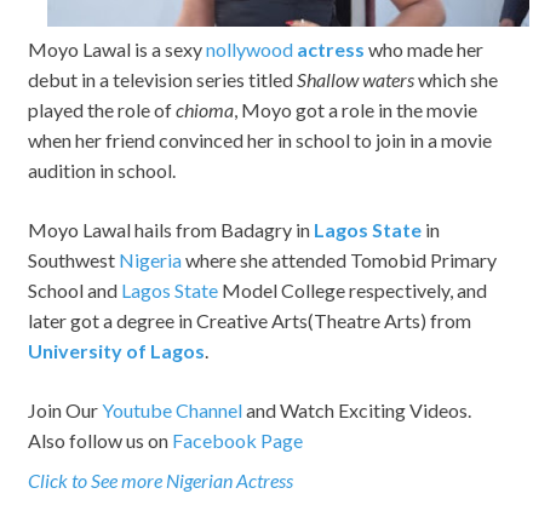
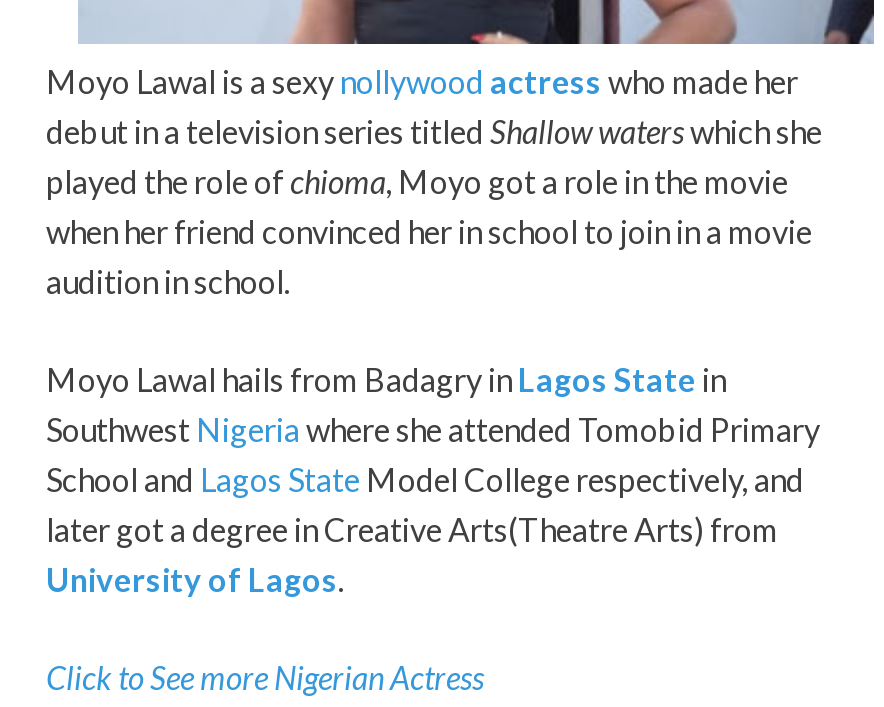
- Join Our Youtube Channel and Watch Exciting Videos.
- Also follow us on Facebook Page
